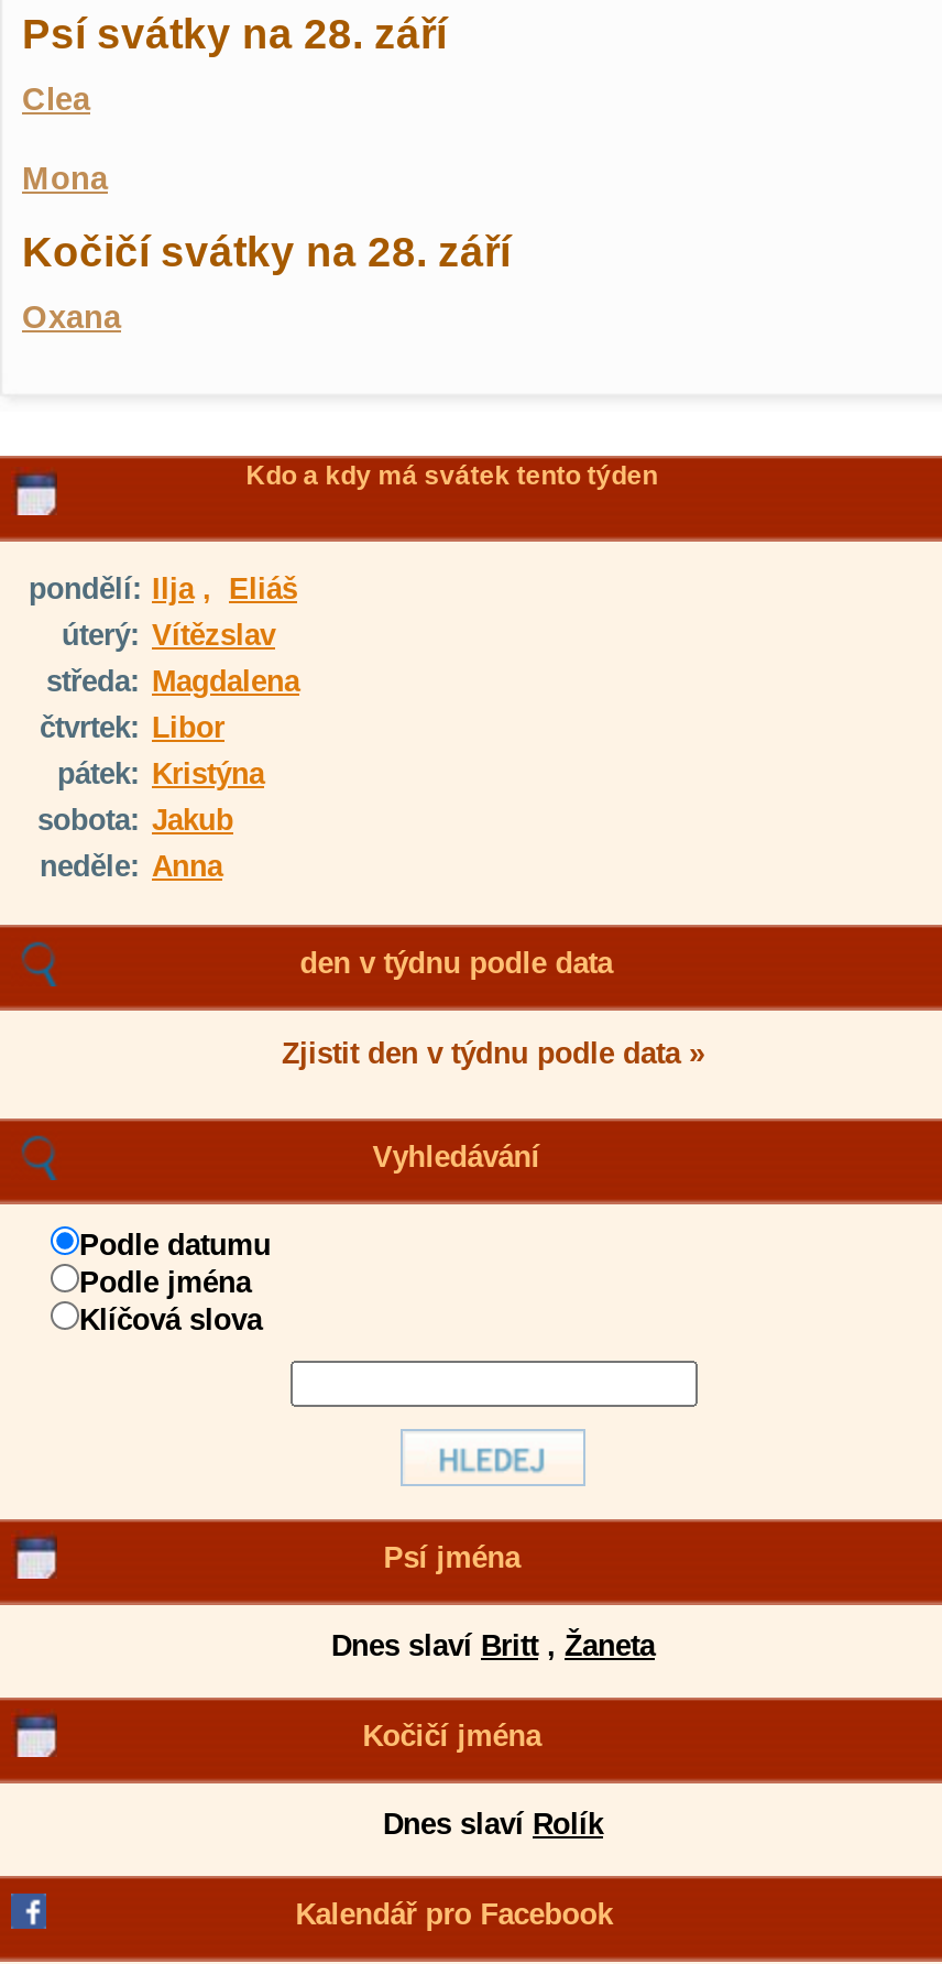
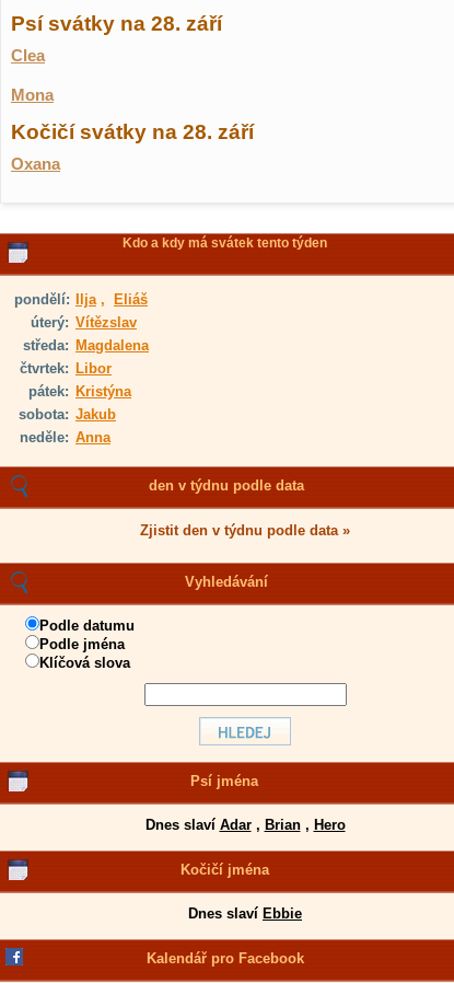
- Dnes slaví Britt, Žaneta
+ Dnes slaví Adar, Brian, Hero

- Dnes slaví Rolík
+ Dnes slaví Ebbie
